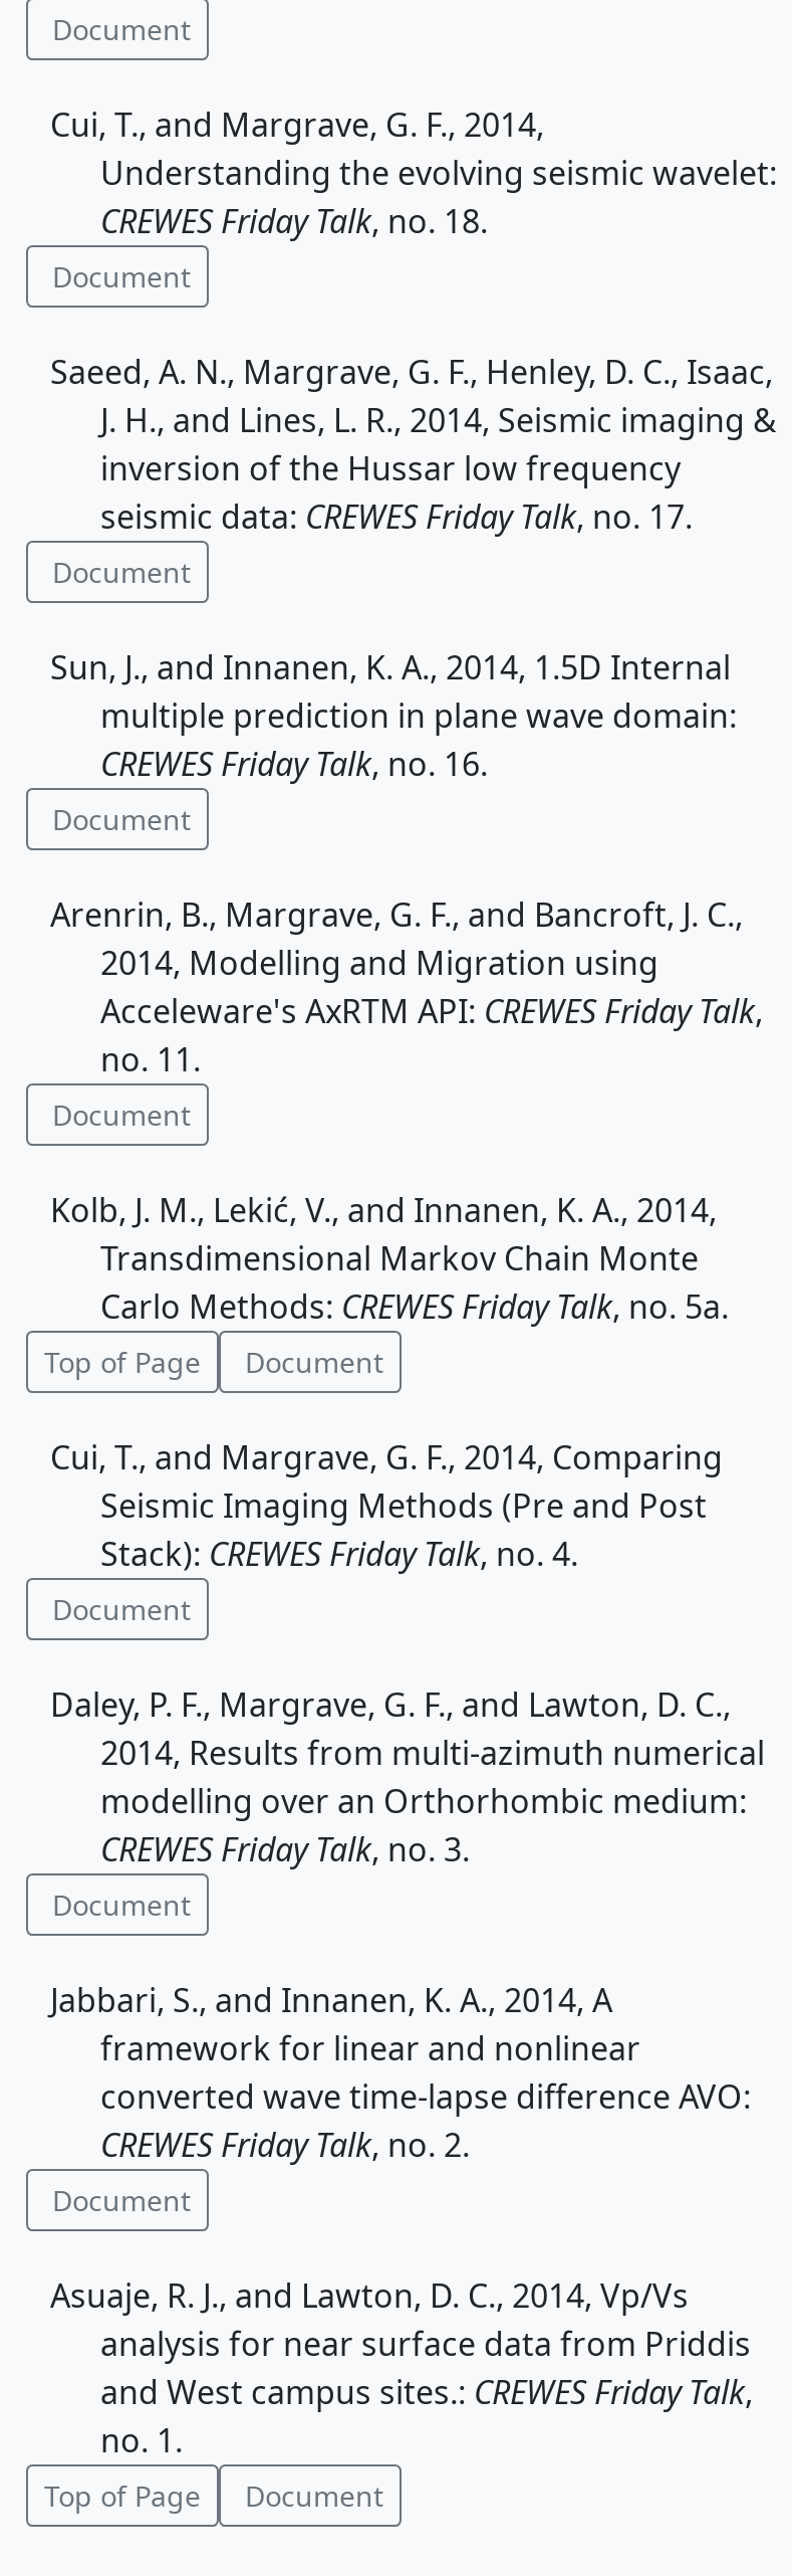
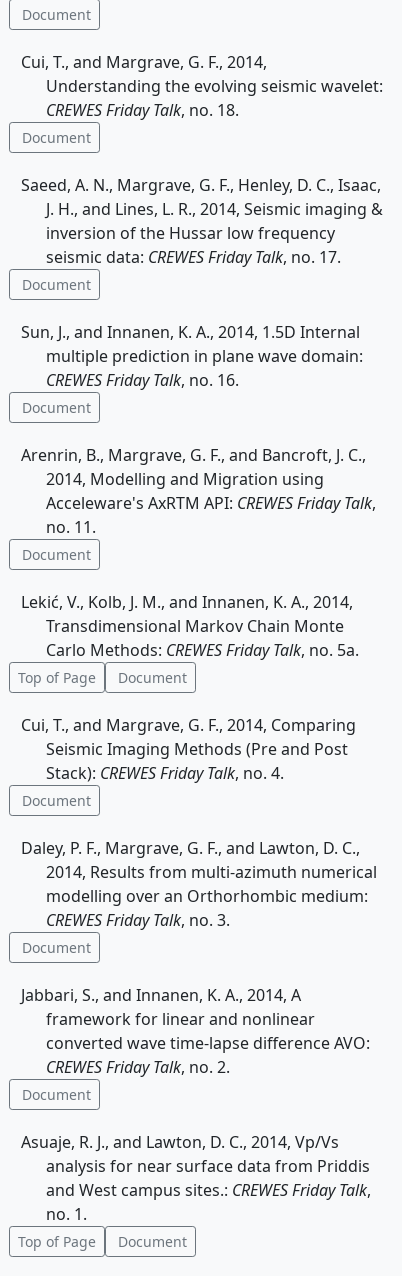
- Kolb, J. M., Lekić, V., and Innanen, K. A., 2014,
+ Lekić, V., Kolb, J. M., and Innanen, K. A., 2014,
